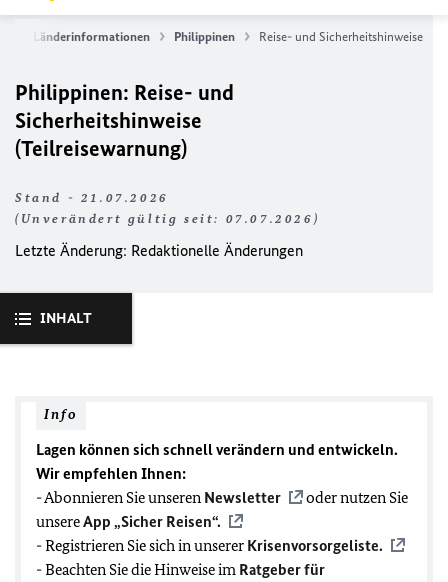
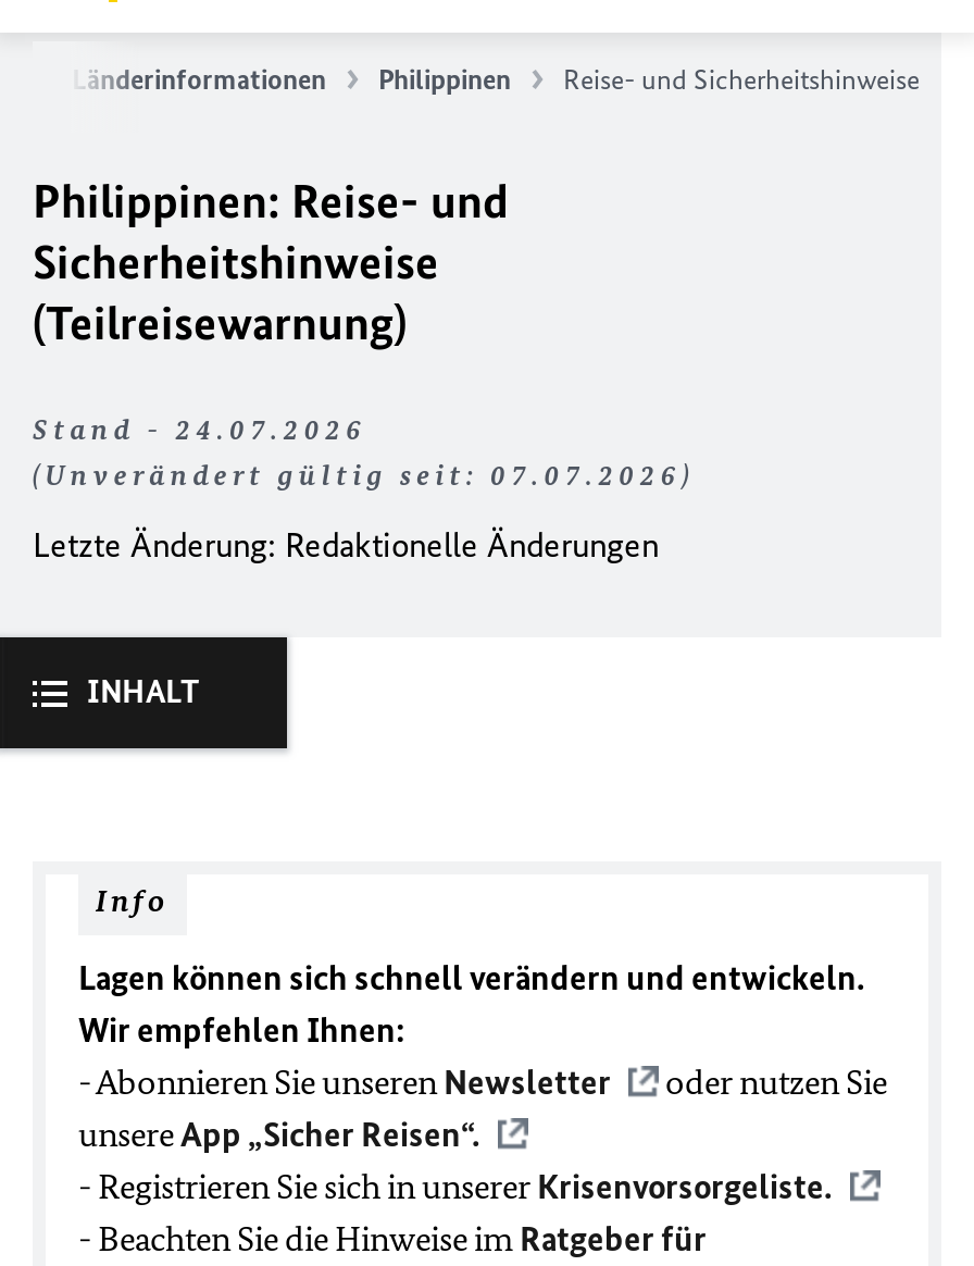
- Stand - 21.07.2026
+ Stand - 24.07.2026
